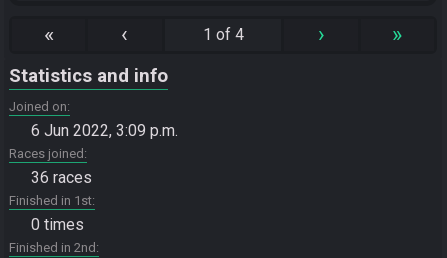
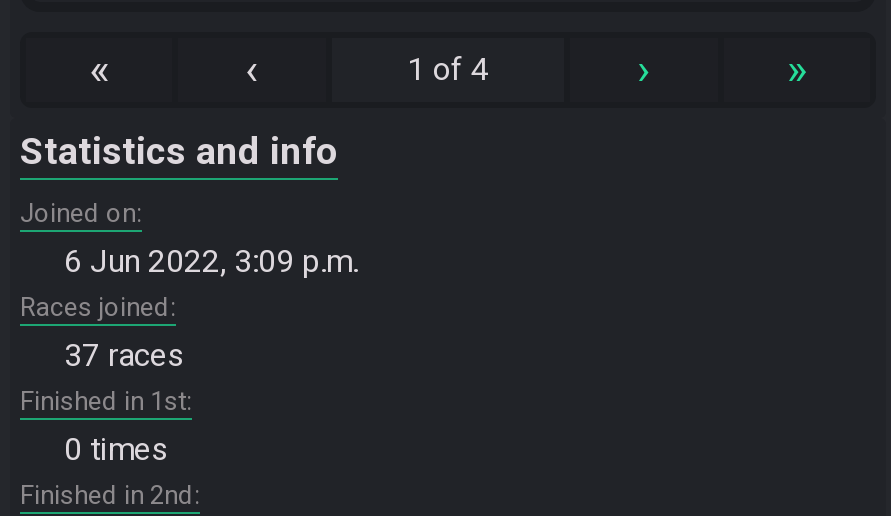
- 36 races
+ 37 races
